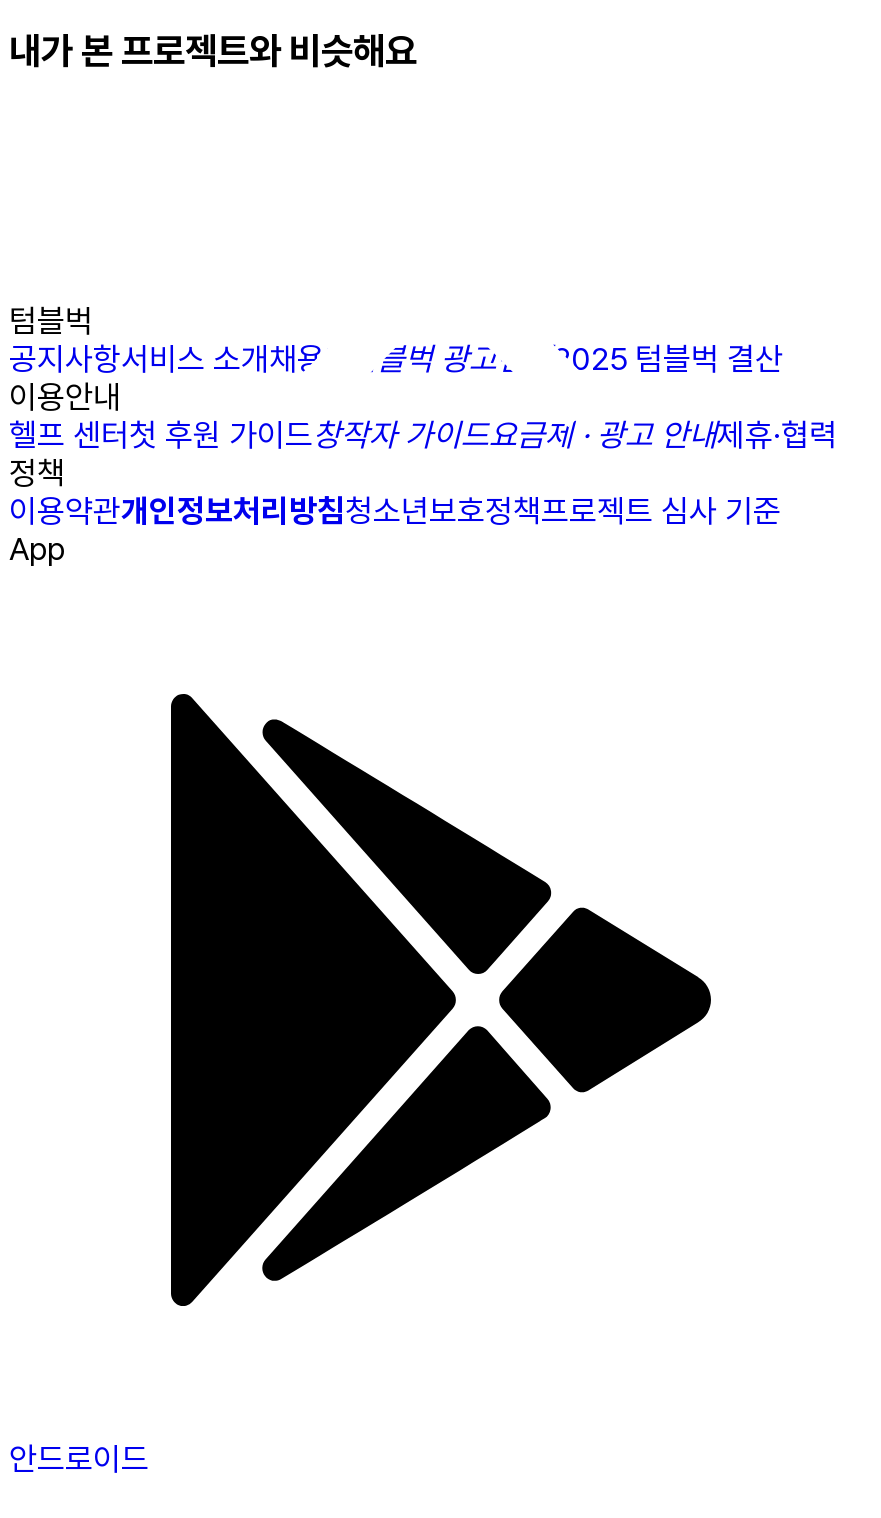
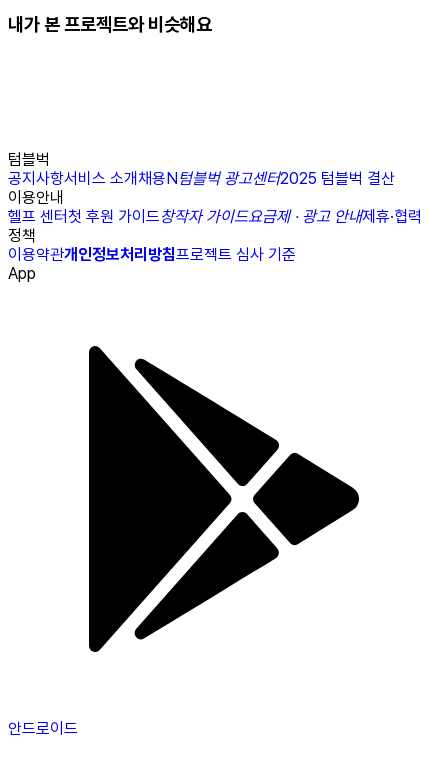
- 이용약관개인정보처리방침청소년보호정책프로젝트 심사 기준
+ 이용약관개인정보처리방침프로젝트 심사 기준
